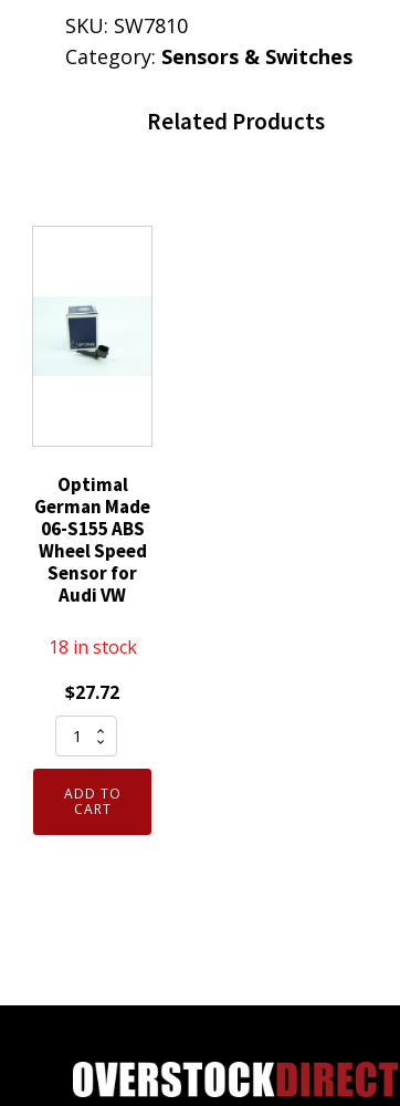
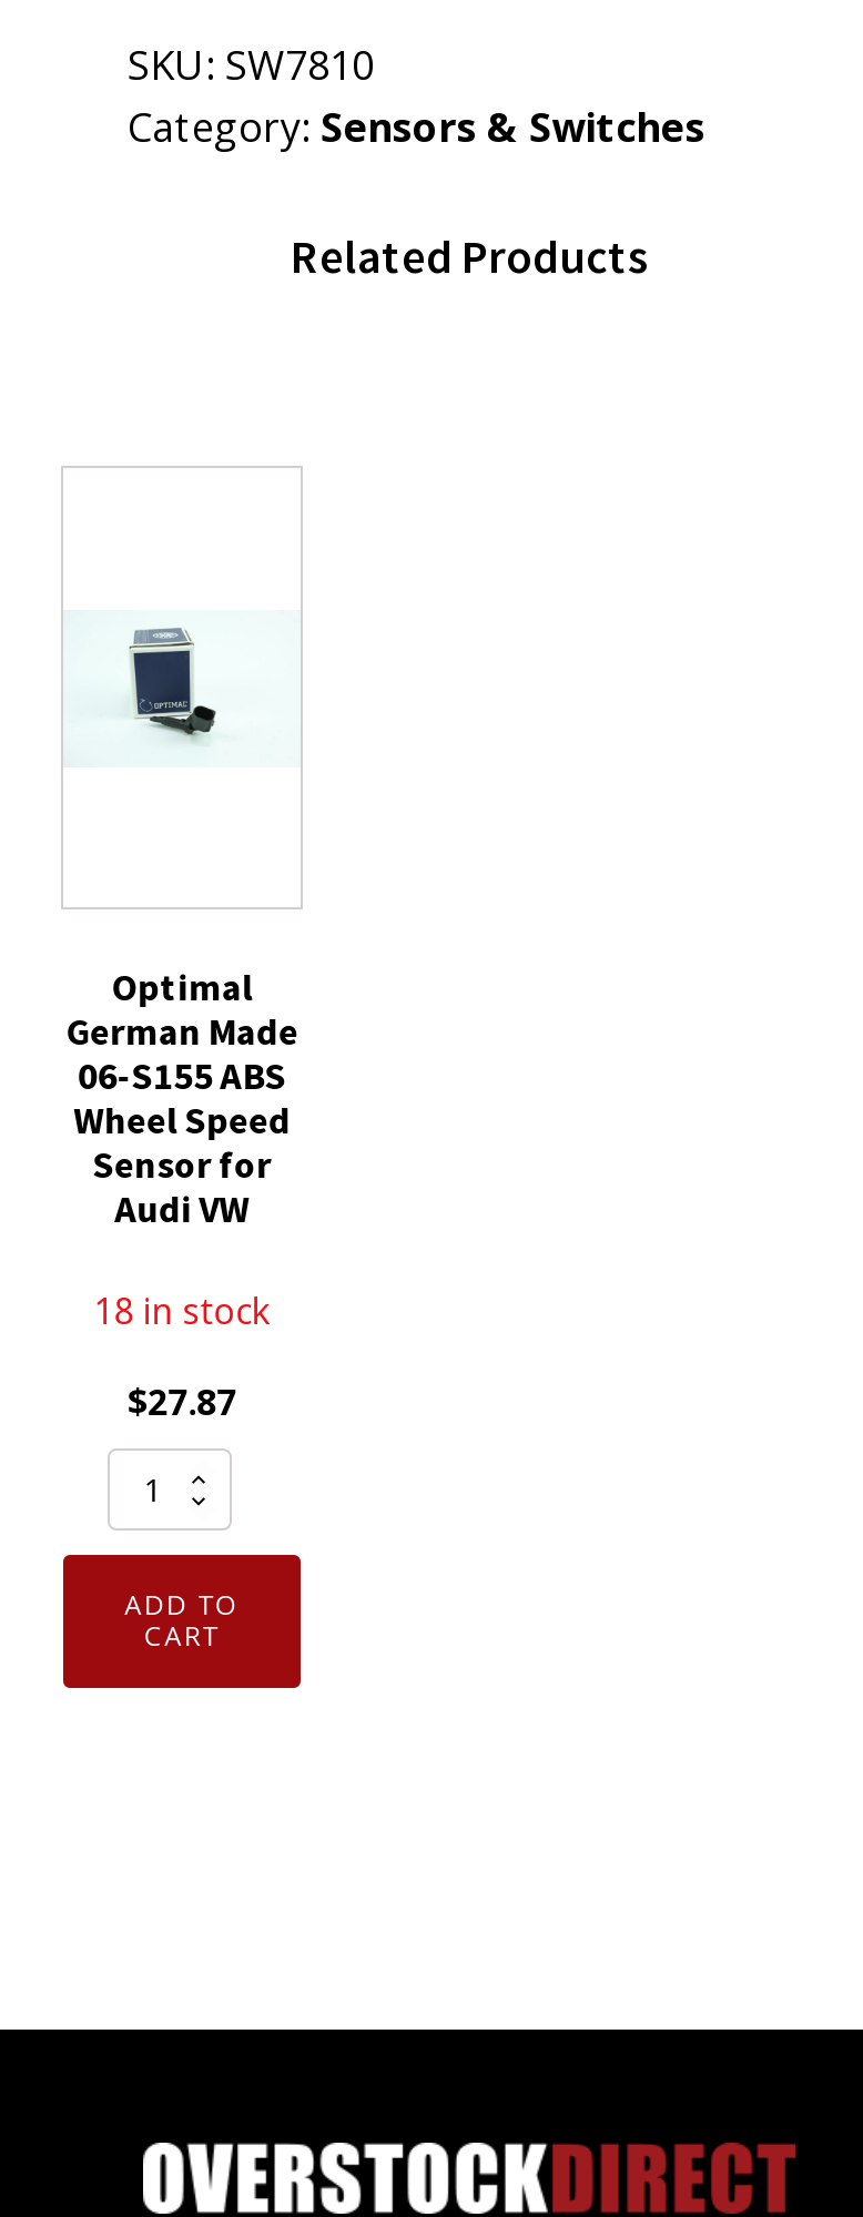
- $27.72
+ $27.87
